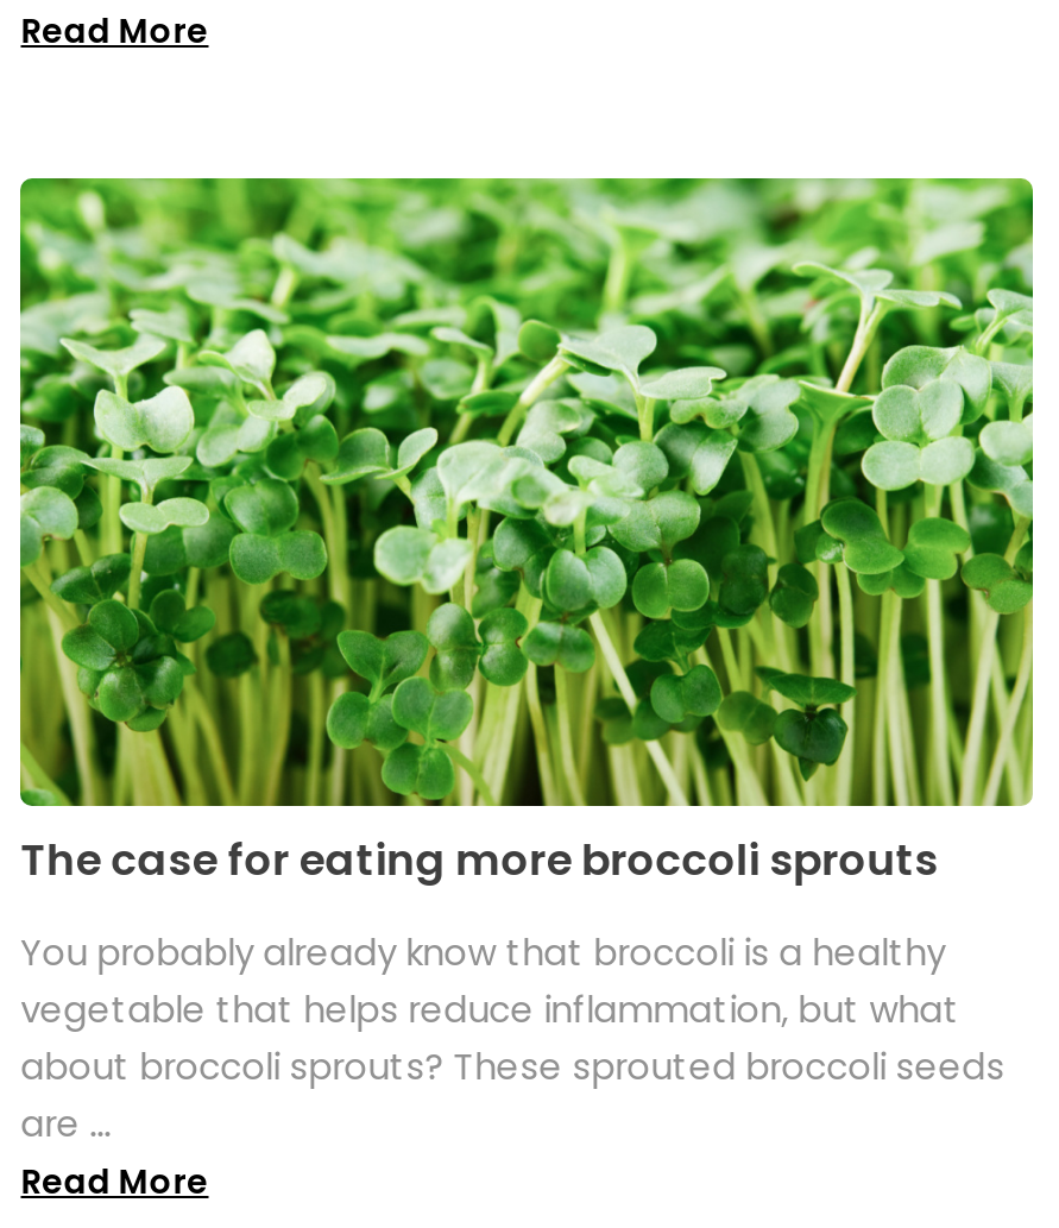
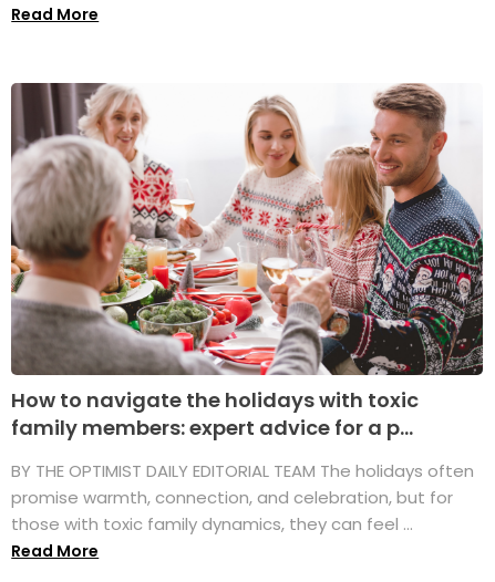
- [image]
- The case for eating more broccoli sprouts
+ [image]
+ How to navigate the holidays with toxic
+ family members: expert advice for a p...

- You probably already know that broccoli is a healthy
- vegetable that helps reduce inflammation, but what
- about broccoli sprouts? These sprouted broccoli seeds
- are ...
+ BY THE OPTIMIST DAILY EDITORIAL TEAM The holidays often
+ promise warmth, connection, and celebration, but for
+ those with toxic family dynamics, they can feel ...
